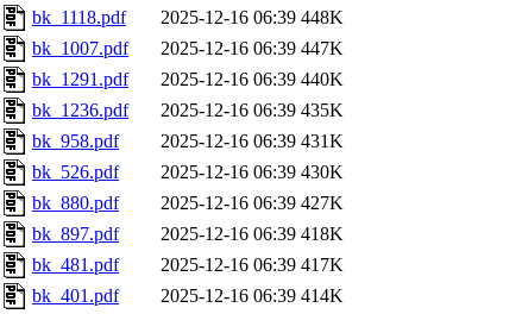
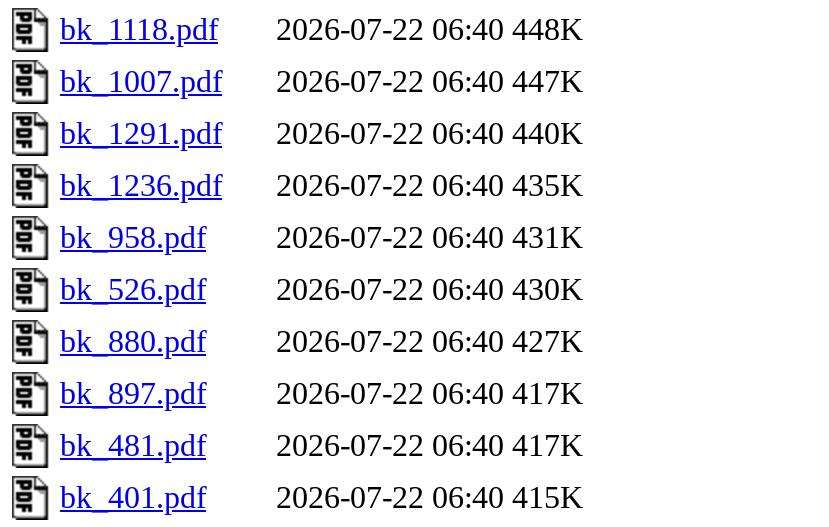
- bk_1118.pdf 2025-12-16 06:39 448K
+ bk_1118.pdf 2026-07-22 06:40 448K

- bk_1007.pdf 2025-12-16 06:39 447K
+ bk_1007.pdf 2026-07-22 06:40 447K

- bk_1291.pdf 2025-12-16 06:39 440K
+ bk_1291.pdf 2026-07-22 06:40 440K

- bk_1236.pdf 2025-12-16 06:39 435K
+ bk_1236.pdf 2026-07-22 06:40 435K

- 2025-12-16 06:39 431K
+ 2026-07-22 06:40 431K

- 2025-12-16 06:39 430K
+ 2026-07-22 06:40 430K

- 2025-12-16 06:39 427K
+ 2026-07-22 06:40 427K

- 2025-12-16 06:39 418K
+ 2026-07-22 06:40 417K

- 2025-12-16 06:39 417K
+ 2026-07-22 06:40 417K

- 2025-12-16 06:39 414K
+ 2026-07-22 06:40 415K
